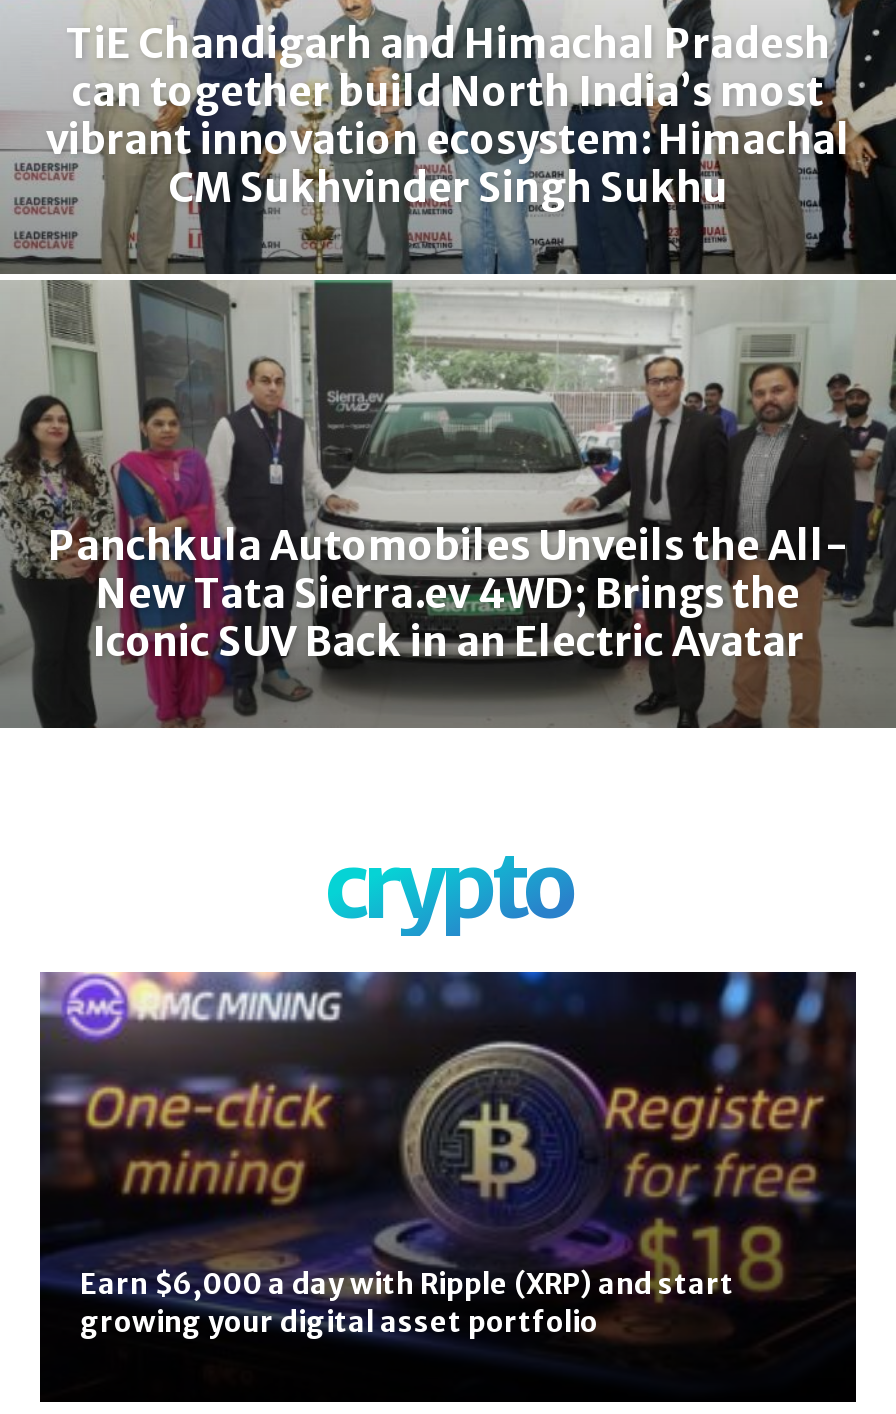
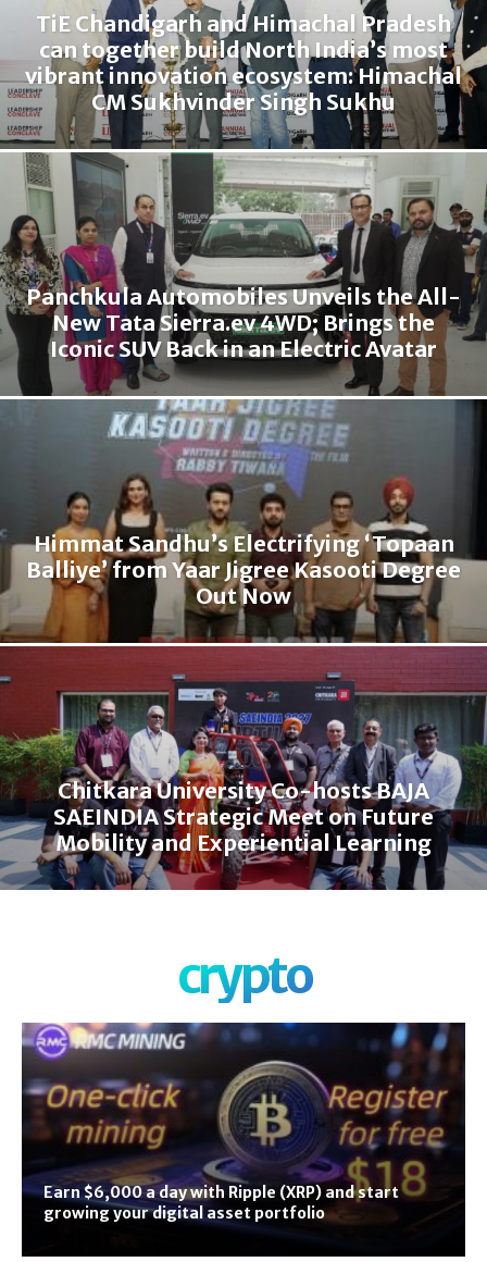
+ [image]
+ Himmat Sandhu’s Electrifying ‘Topaan
+ Balliye’ from Yaar Jigree Kasooti Degree
+ Out Now

+ Chitkara University Co-hosts BAJA
+ SAEINDIA Strategic Meet on Future
+ Mobility and Experiential Learning
